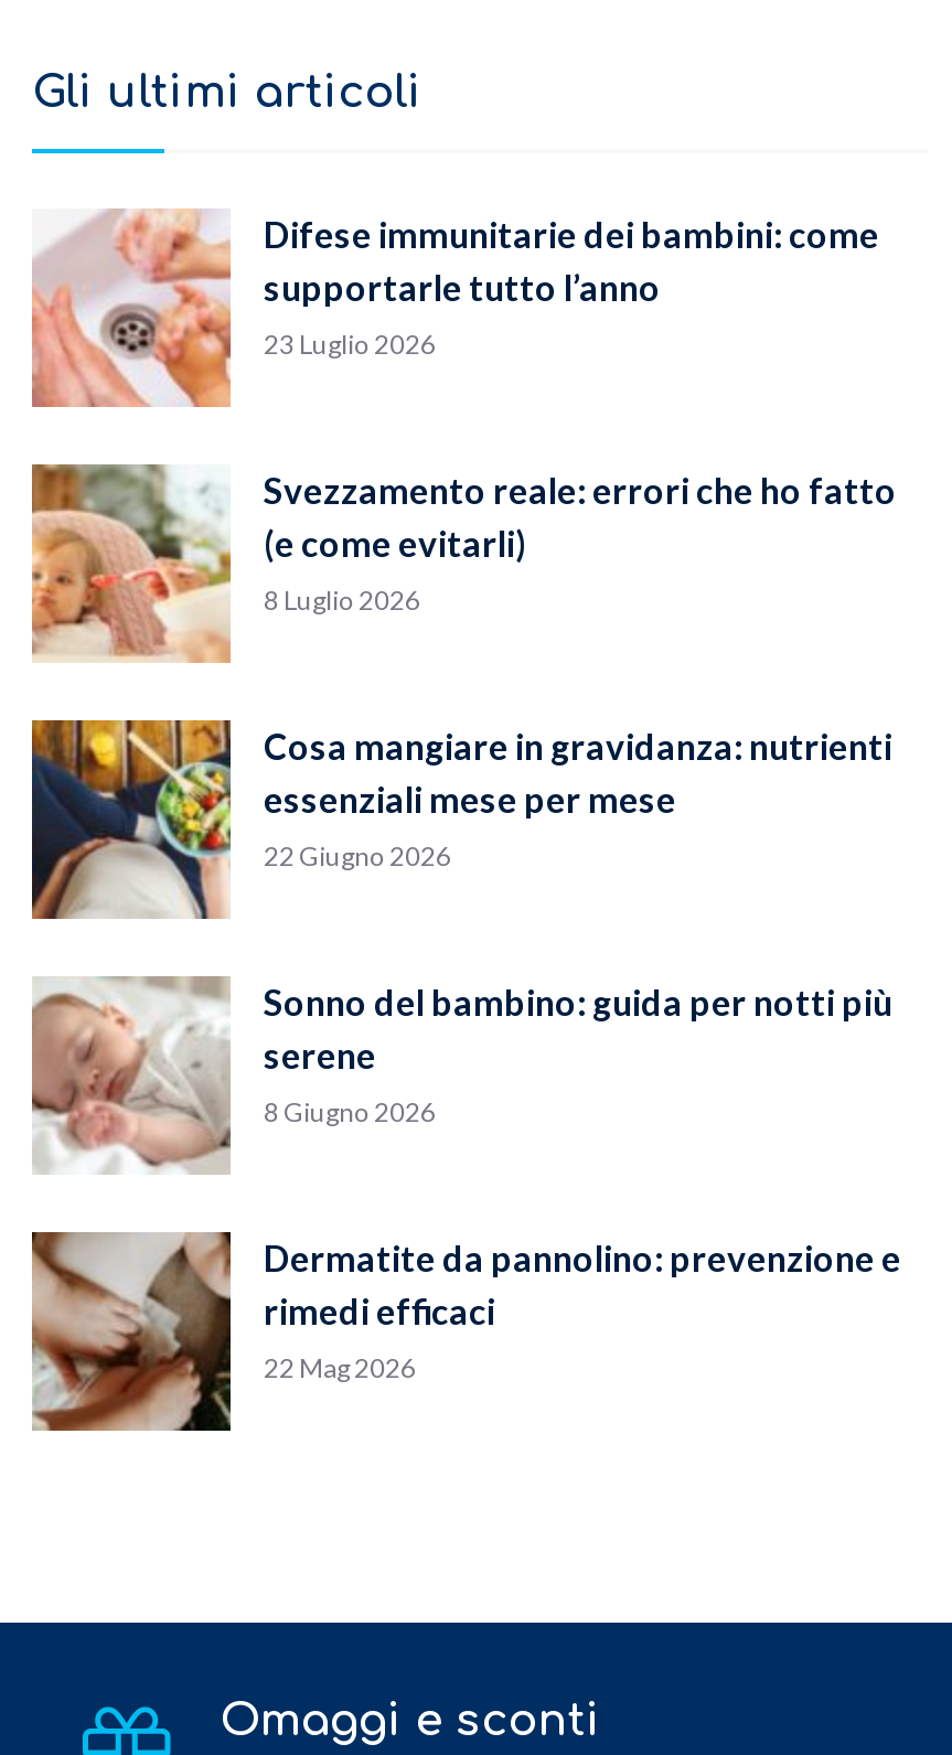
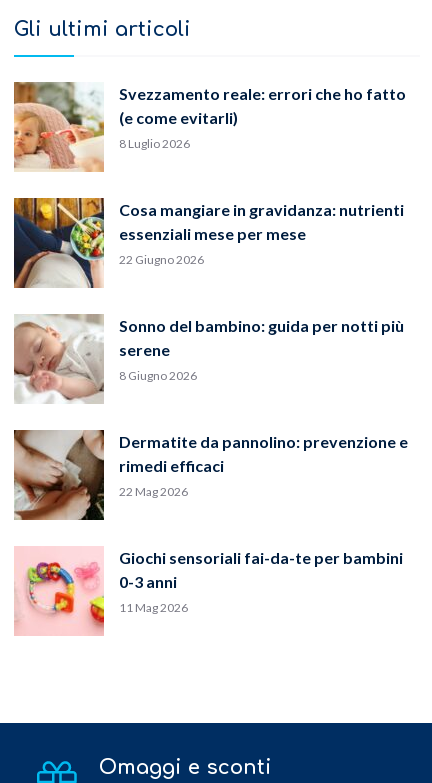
- [image]
- Difese immunitarie dei bambini: come
- supportarle tutto l’anno
- 23 Luglio 2026

moved up: [image] | Svezzamento reale: errori che ho fatto | (e come evitarli) | ... | rimedi efficaci | 22 Mag 2026

+ [image]
+ Giochi sensoriali fai-da-te per bambini
+ 0-3 anni
+ 11 Mag 2026
